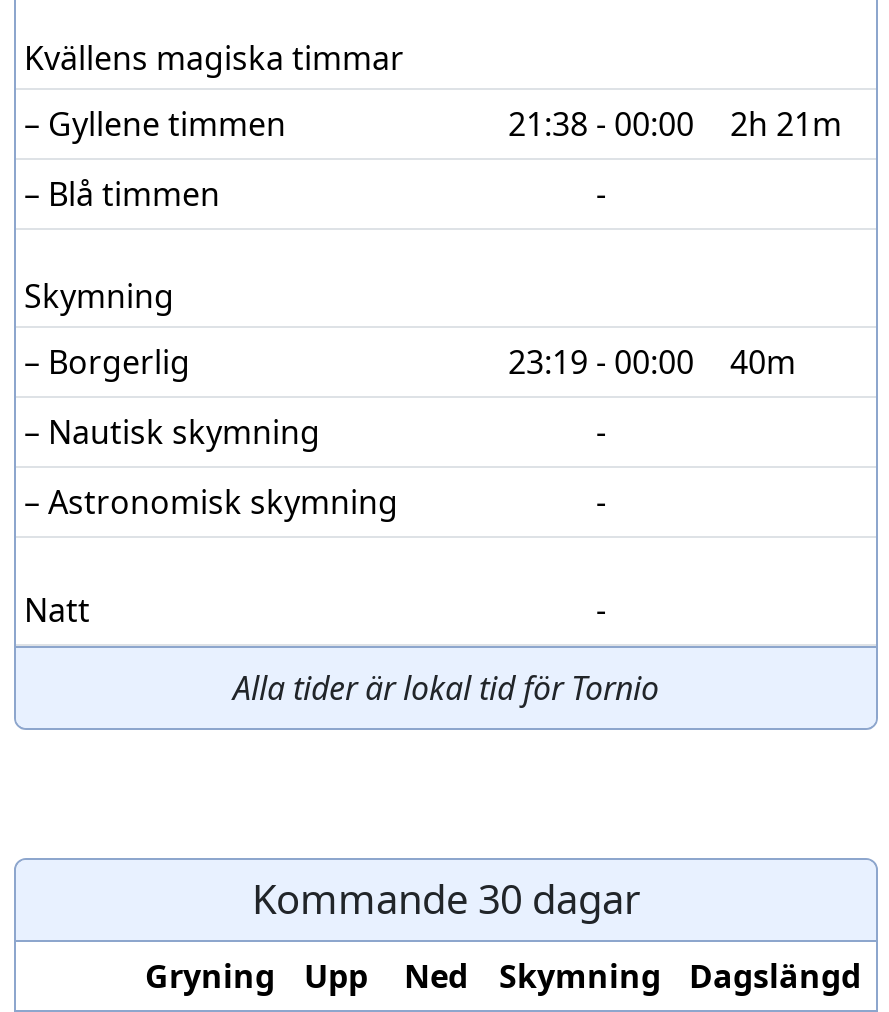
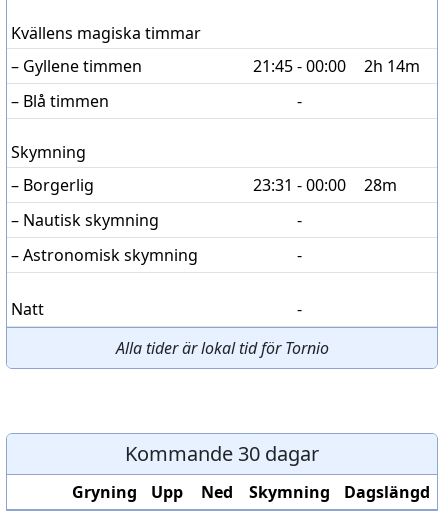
- 21:38 - 00:00
+ 21:45 - 00:00

- 2h 21m
+ 2h 14m

- 23:19 - 00:00
- 40m
+ 23:31 - 00:00
+ 28m
